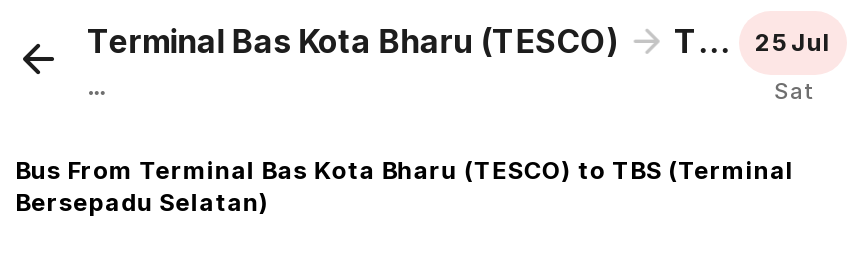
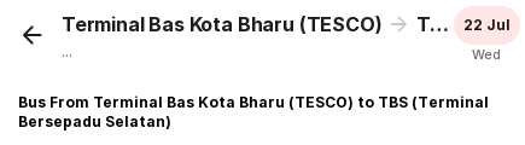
- 25 Jul
+ 22 Jul

- Sat
+ Wed
